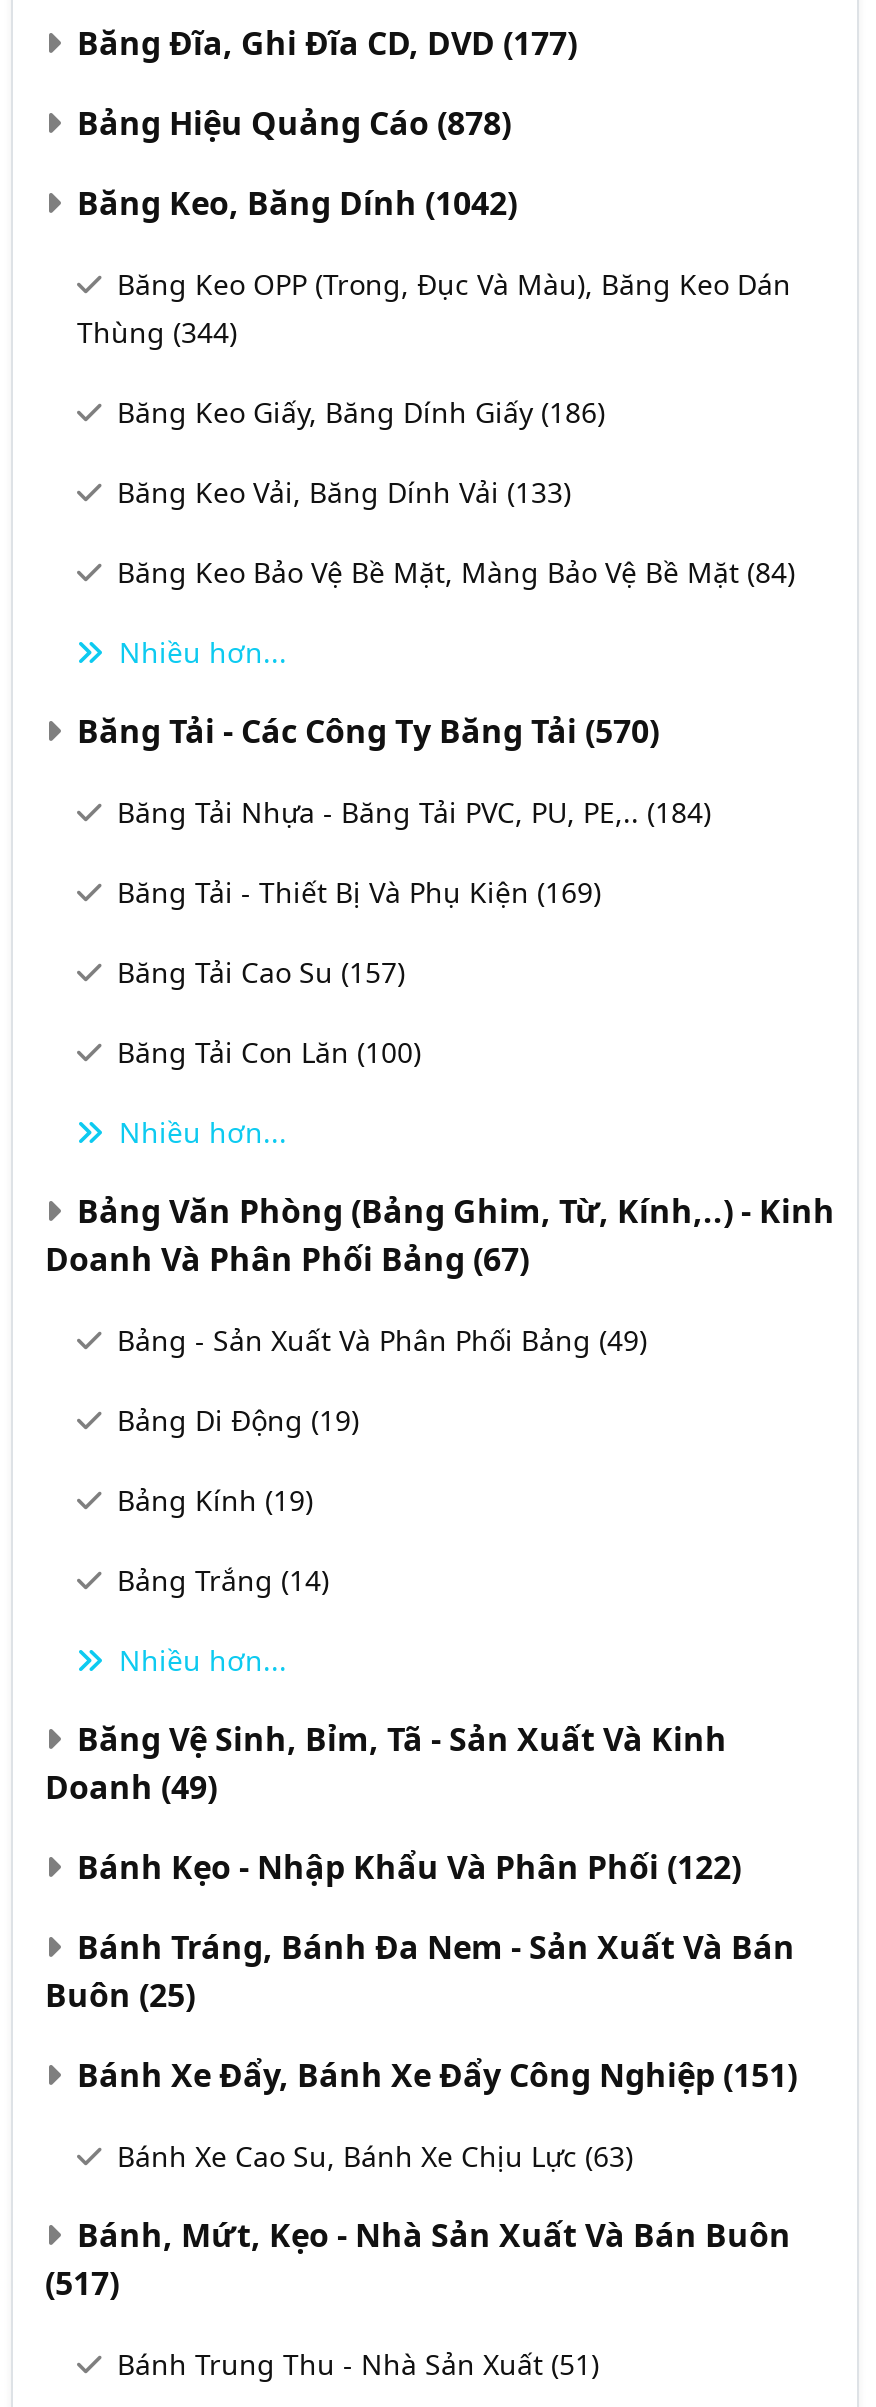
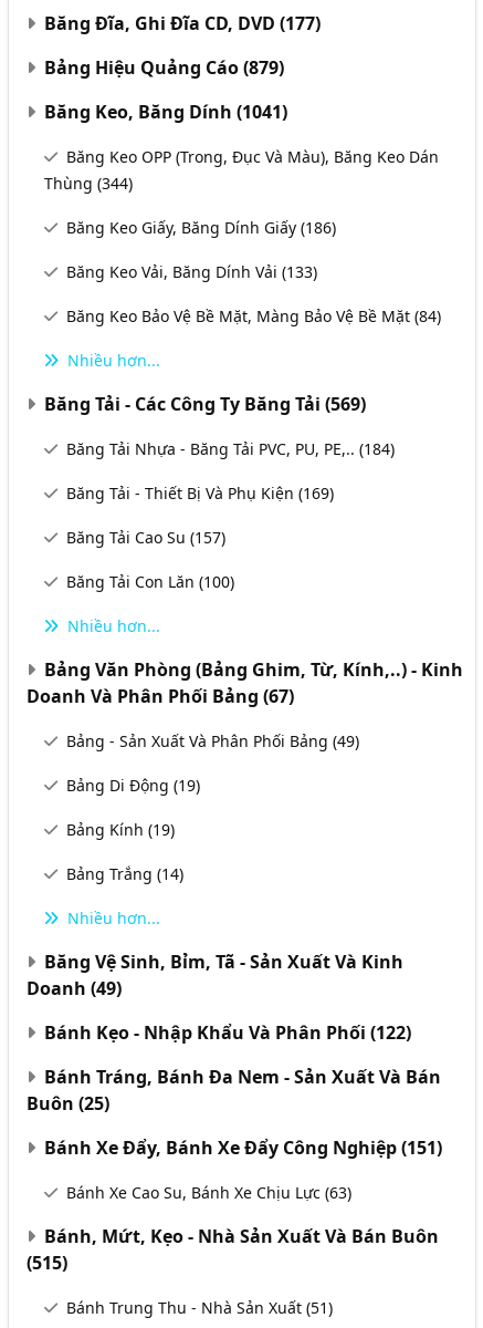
- Bảng Hiệu Quảng Cáo (878)
+ Bảng Hiệu Quảng Cáo (879)

- Băng Keo, Băng Dính (1042)
+ Băng Keo, Băng Dính (1041)

- Băng Tải - Các Công Ty Băng Tải (570)
+ Băng Tải - Các Công Ty Băng Tải (569)

- (517)
+ (515)
